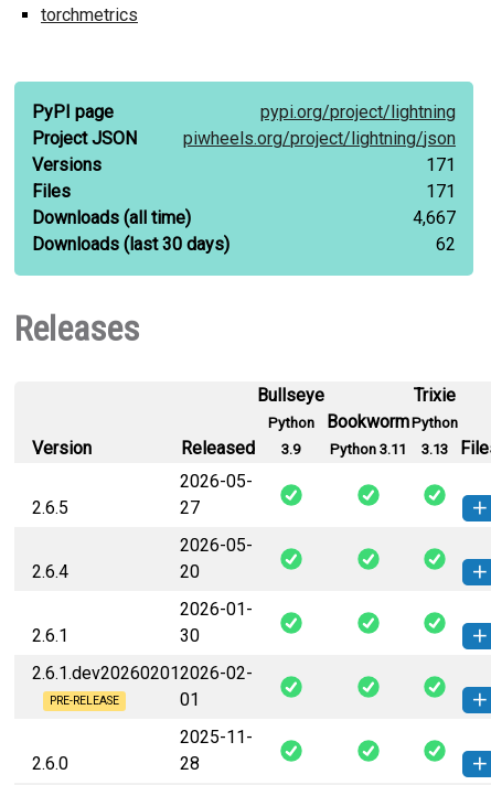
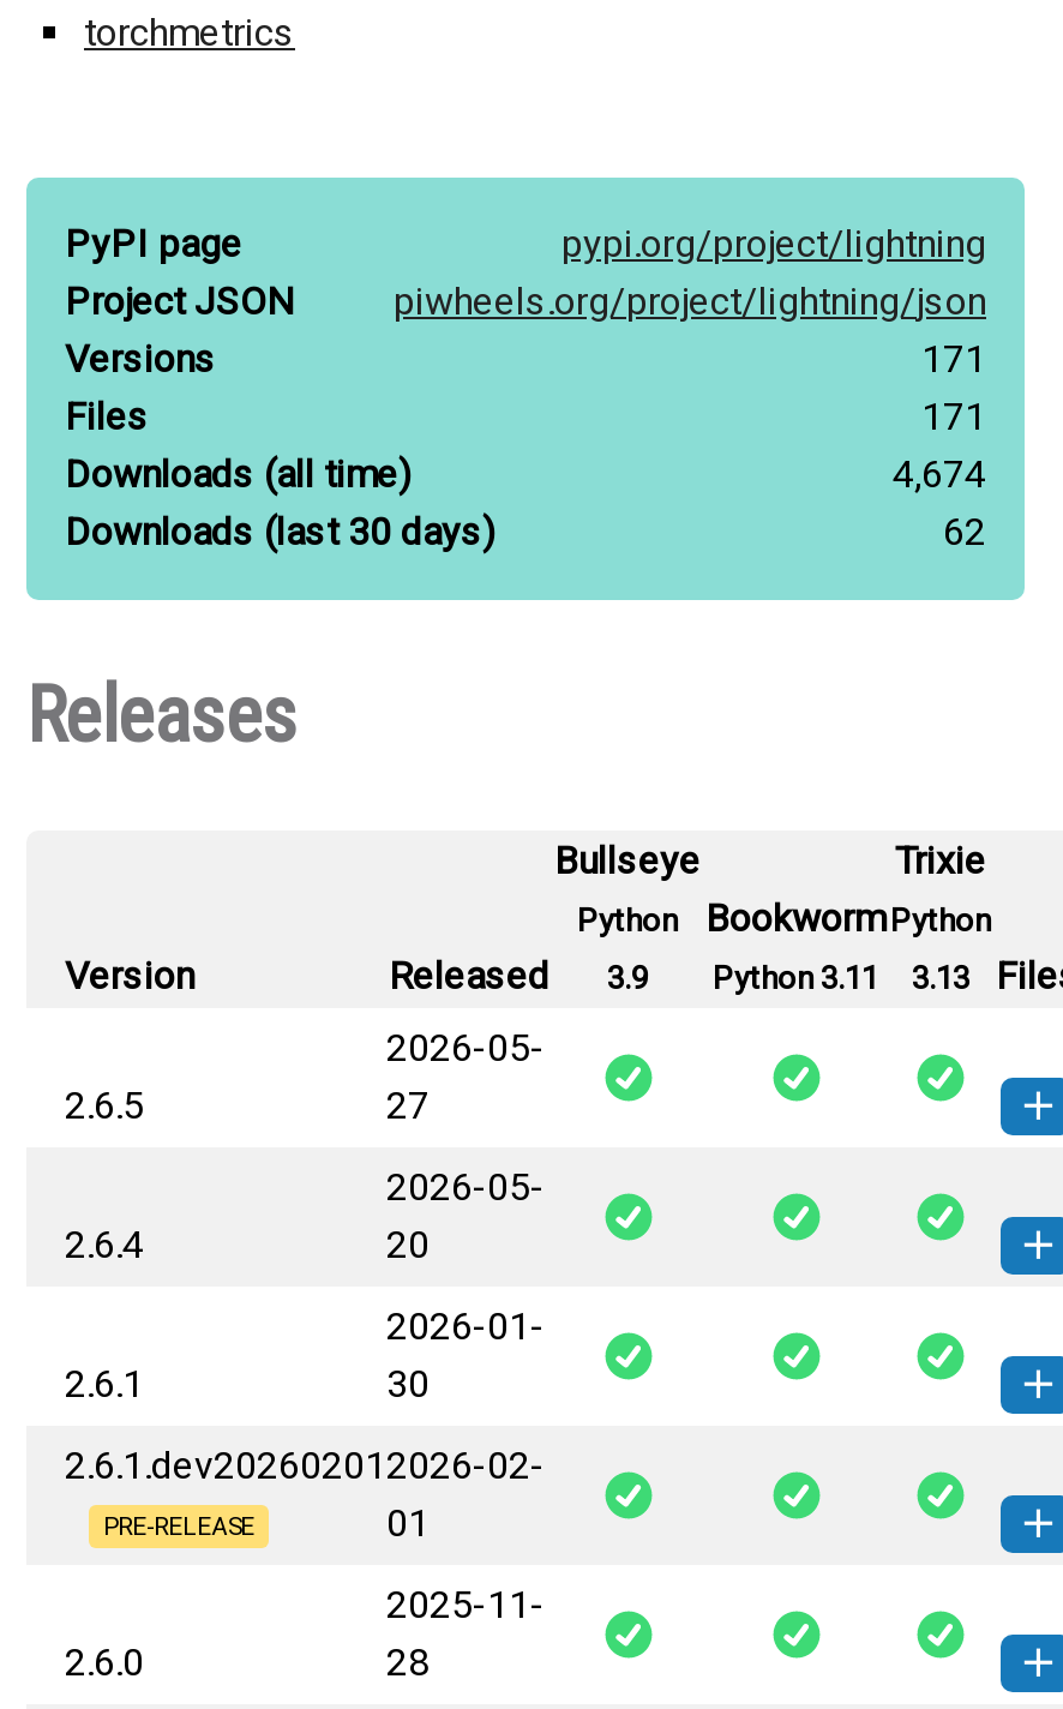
- 4,667
+ 4,674
